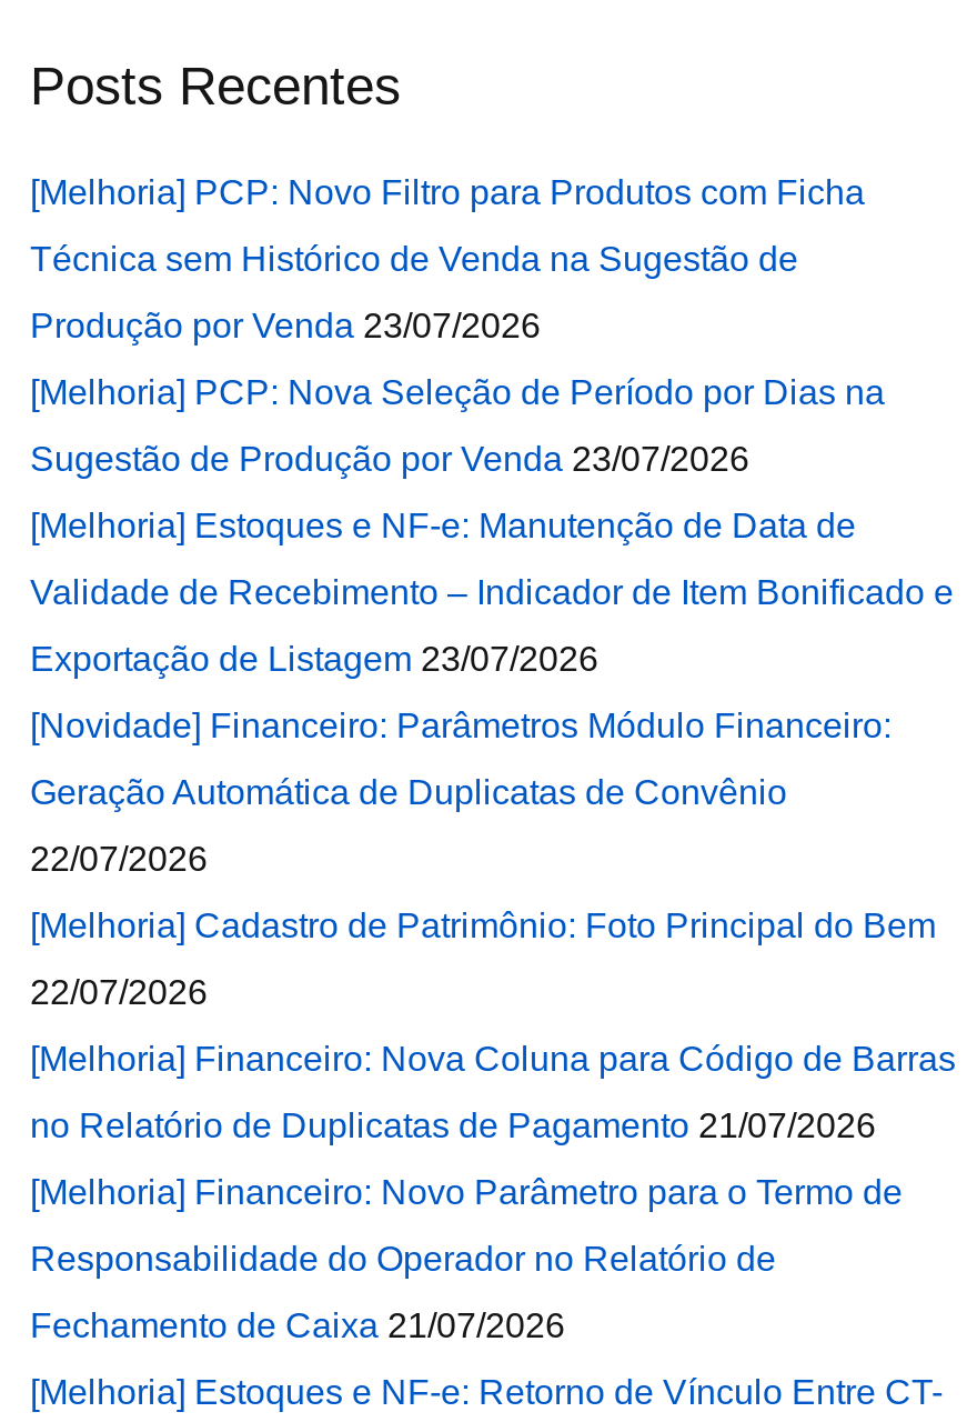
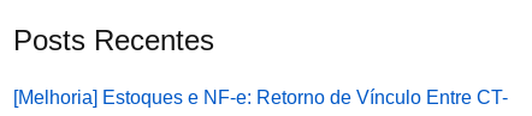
- [Melhoria] PCP: Novo Filtro para Produtos com Ficha
- Técnica sem Histórico de Venda na Sugestão de
- Produção por Venda 23/07/2026
- [Melhoria] PCP: Nova Seleção de Período por Dias na
- Sugestão de Produção por Venda 23/07/2026
- [Melhoria] Estoques e NF-e: Manutenção de Data de
- Validade de Recebimento – Indicador de Item Bonificado e
- Exportação de Listagem 23/07/2026
- [Novidade] Financeiro: Parâmetros Módulo Financeiro:
- Geração Automática de Duplicatas de Convênio
- 22/07/2026
- [Melhoria] Cadastro de Patrimônio: Foto Principal do Bem
- 22/07/2026
- [Melhoria] Financeiro: Nova Coluna para Código de Barras
- no Relatório de Duplicatas de Pagamento 21/07/2026
- [Melhoria] Financeiro: Novo Parâmetro para o Termo de
- Responsabilidade do Operador no Relatório de
- Fechamento de Caixa 21/07/2026
